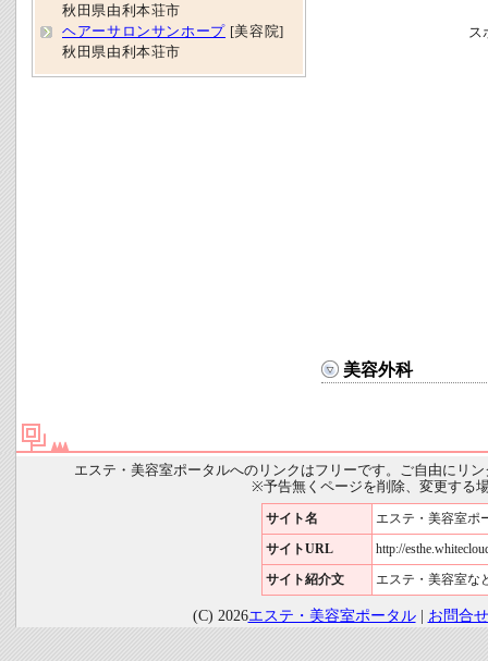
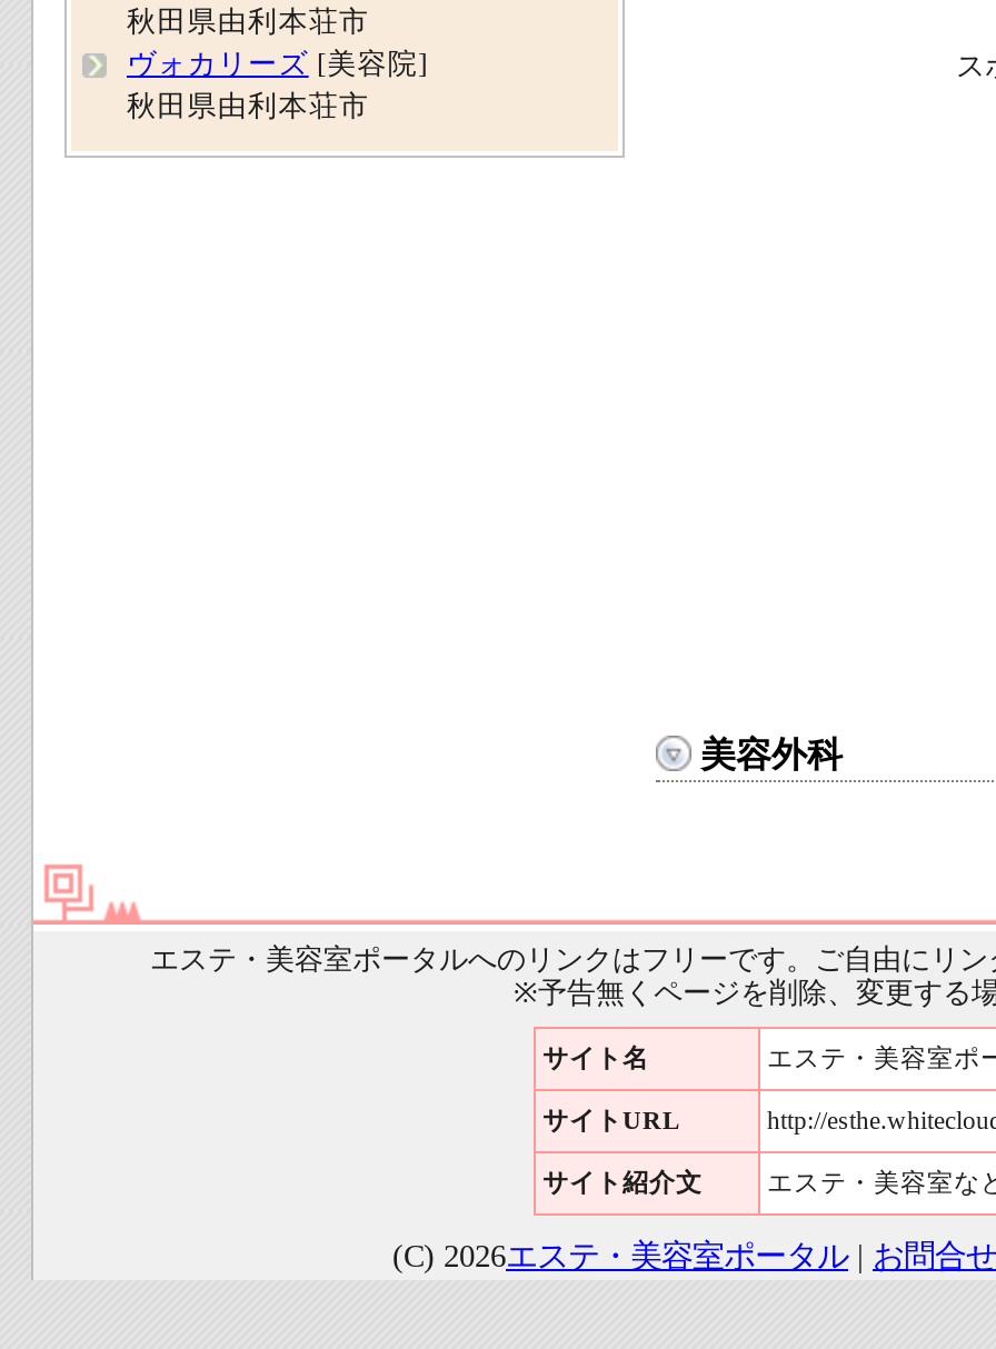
- ヘアーサロンサンホープ[美容院]
+ ヴォカリーズ[美容院]
